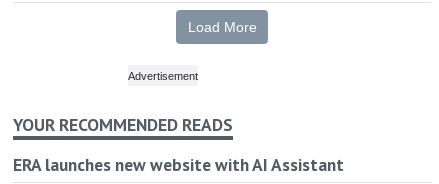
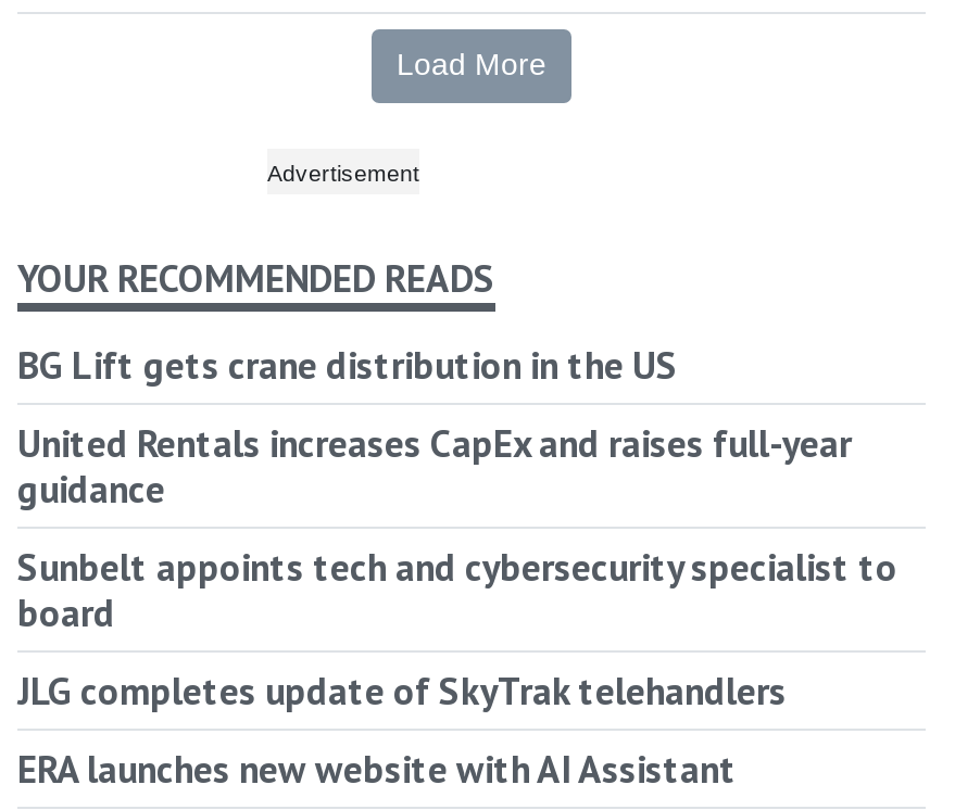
+ BG Lift gets crane distribution in the US
+ United Rentals increases CapEx and raises full-year
+ guidance
+ Sunbelt appoints tech and cybersecurity specialist to
+ board
+ JLG completes update of SkyTrak telehandlers
